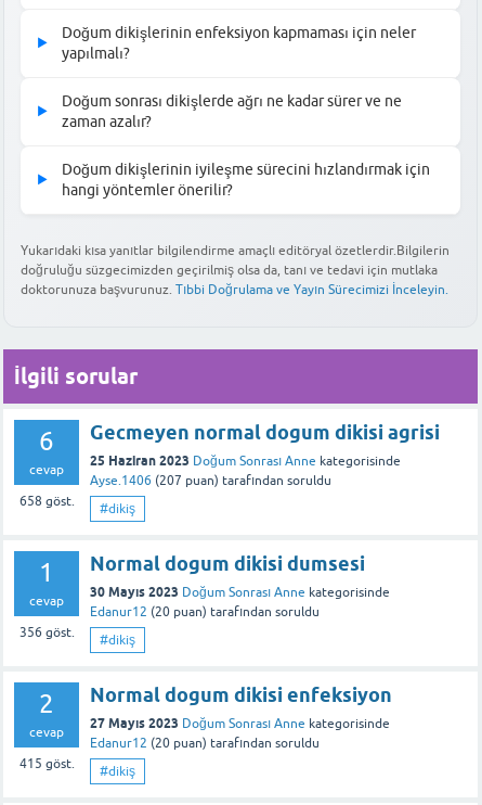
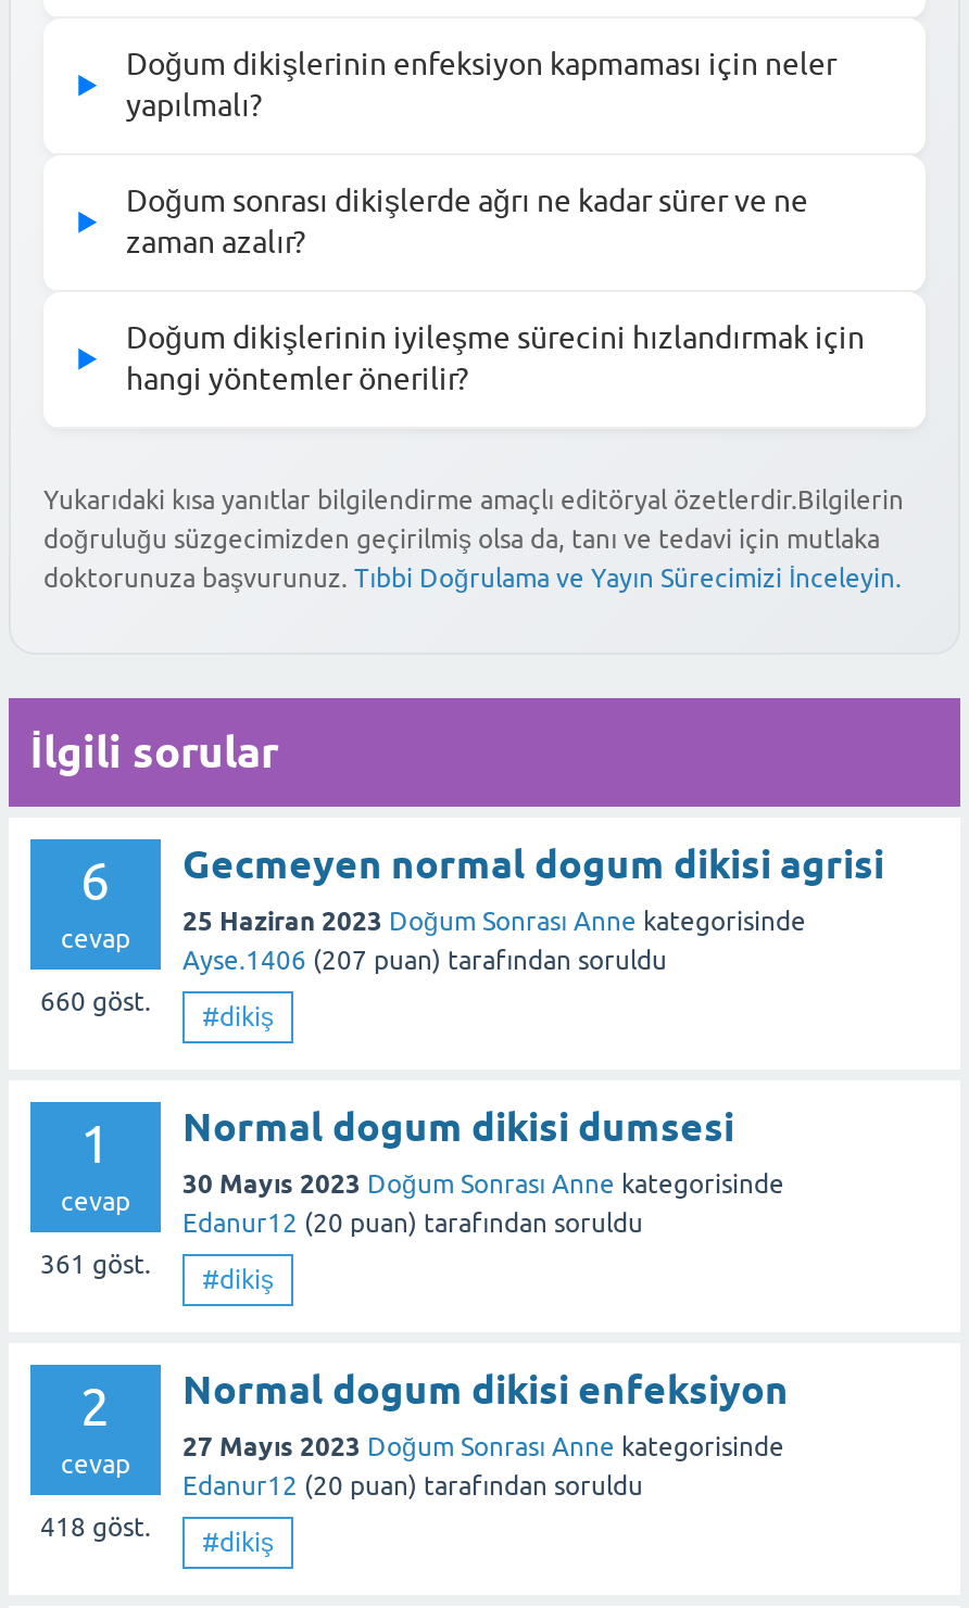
- 658 göst. #dikiş
+ 660 göst. #dikiş

- 356 göst. #dikiş
+ 361 göst. #dikiş

- 415 göst. #dikiş
+ 418 göst. #dikiş
